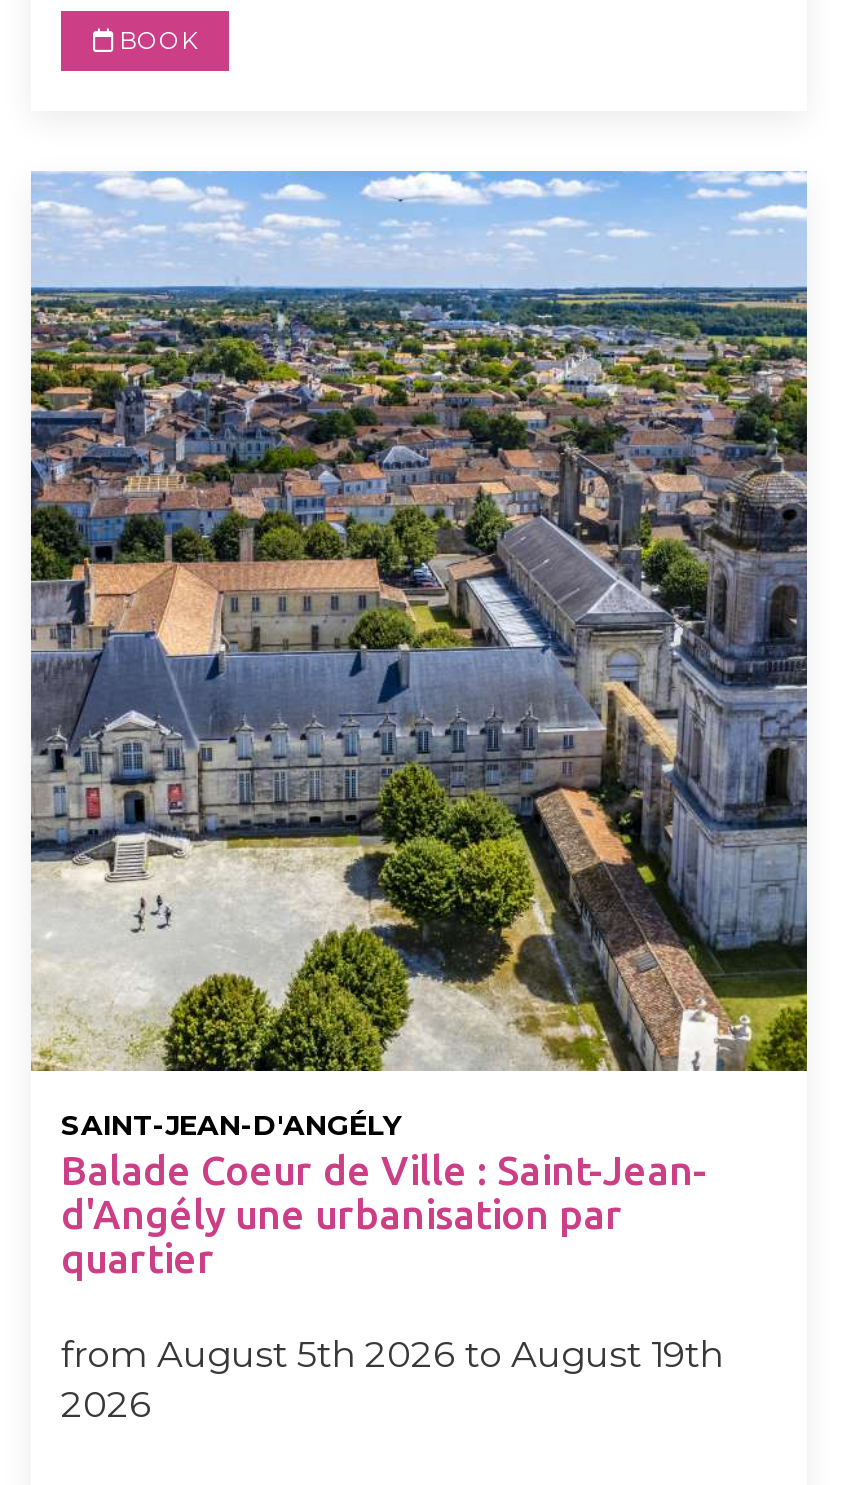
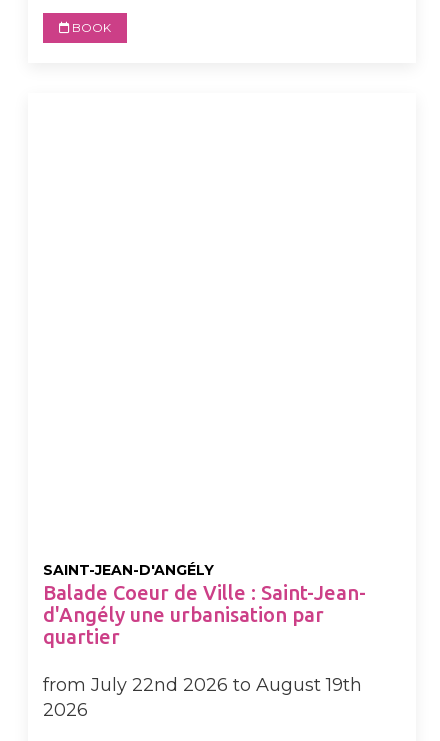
- [image]

- from August 5th 2026 to August 19th
+ from July 22nd 2026 to August 19th
